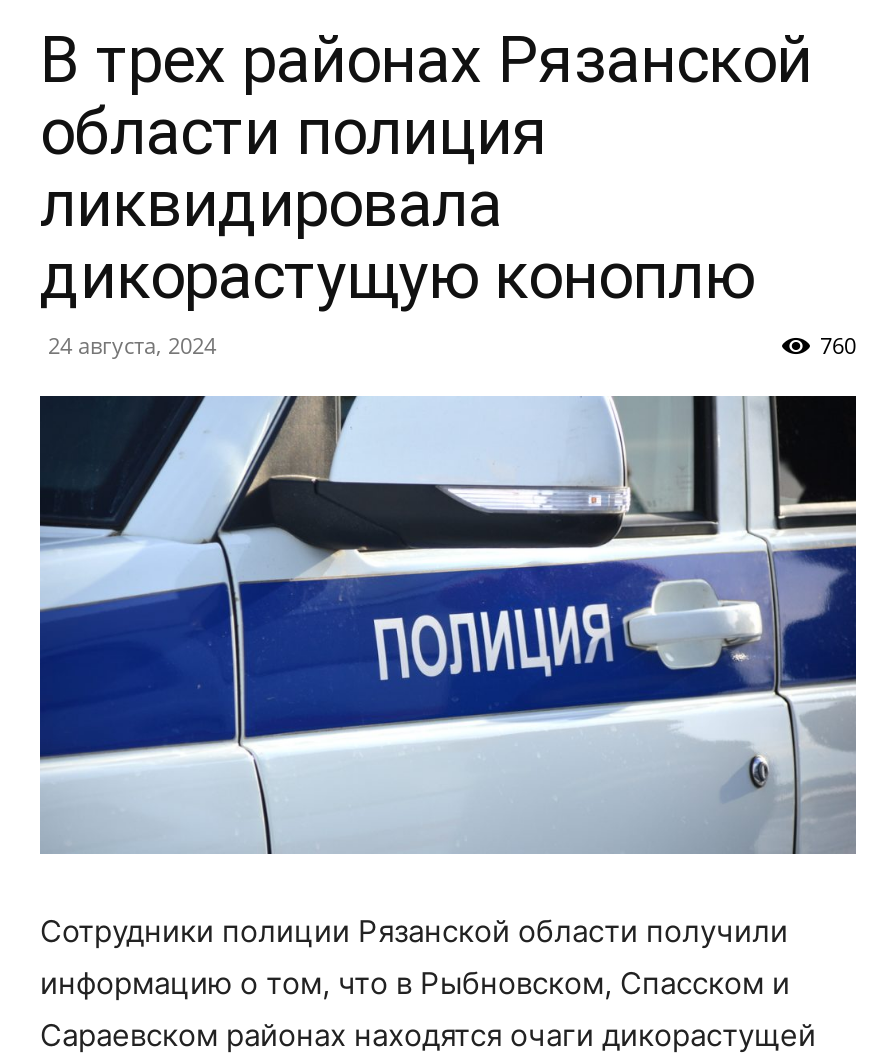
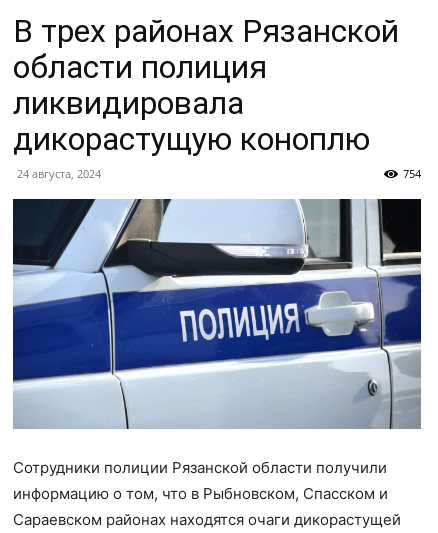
- 760
+ 754
